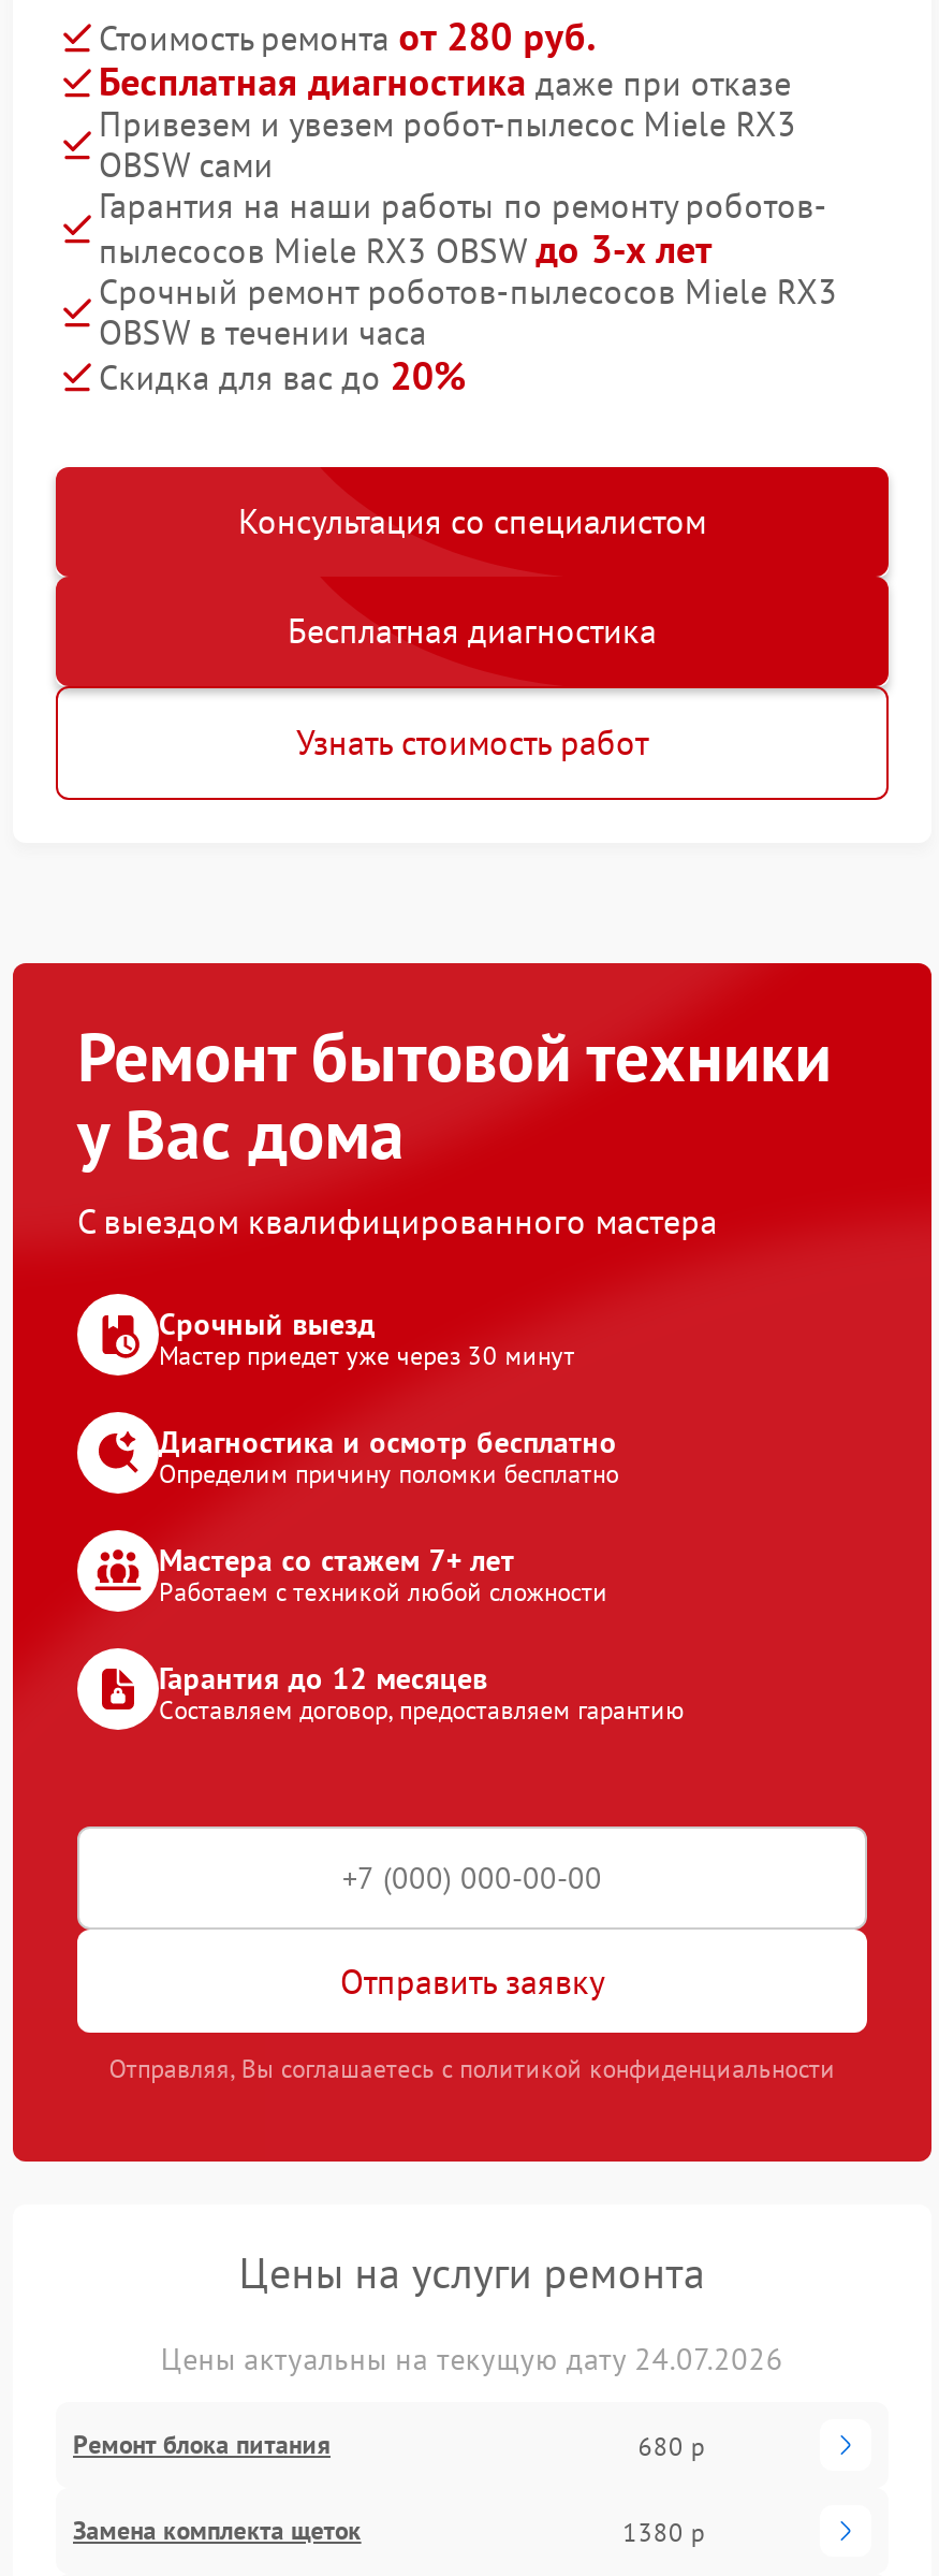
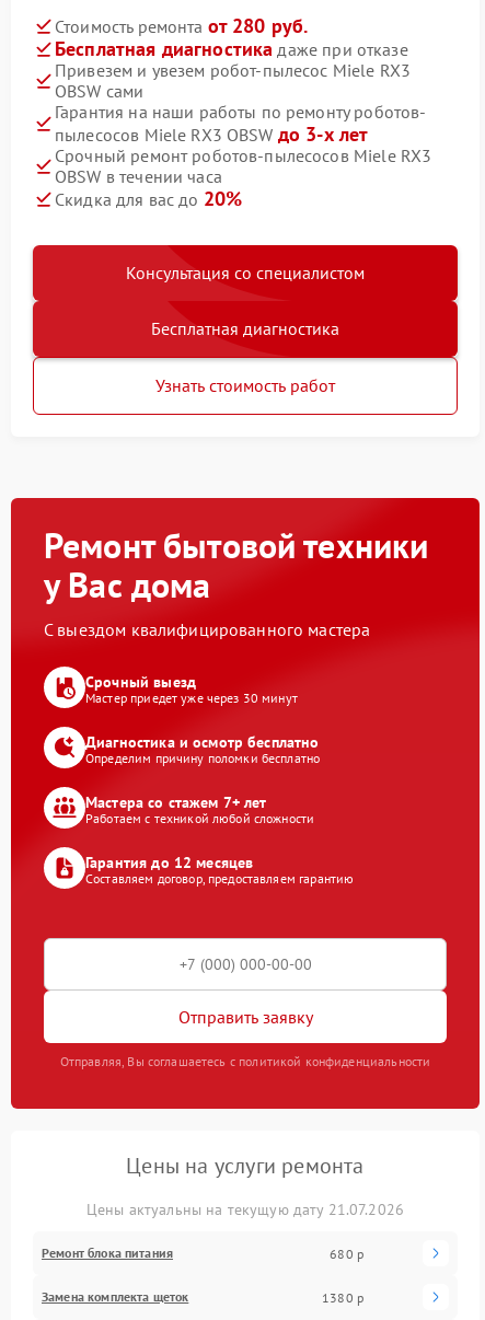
- Цены актуальны на текущую дату 24.07.2026
+ Цены актуальны на текущую дату 21.07.2026
